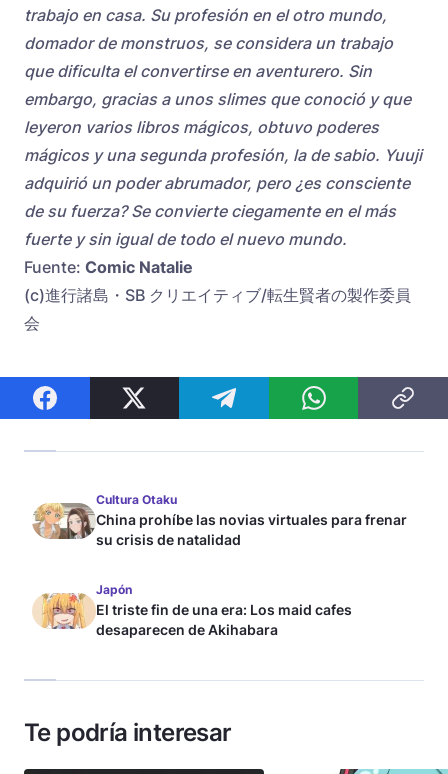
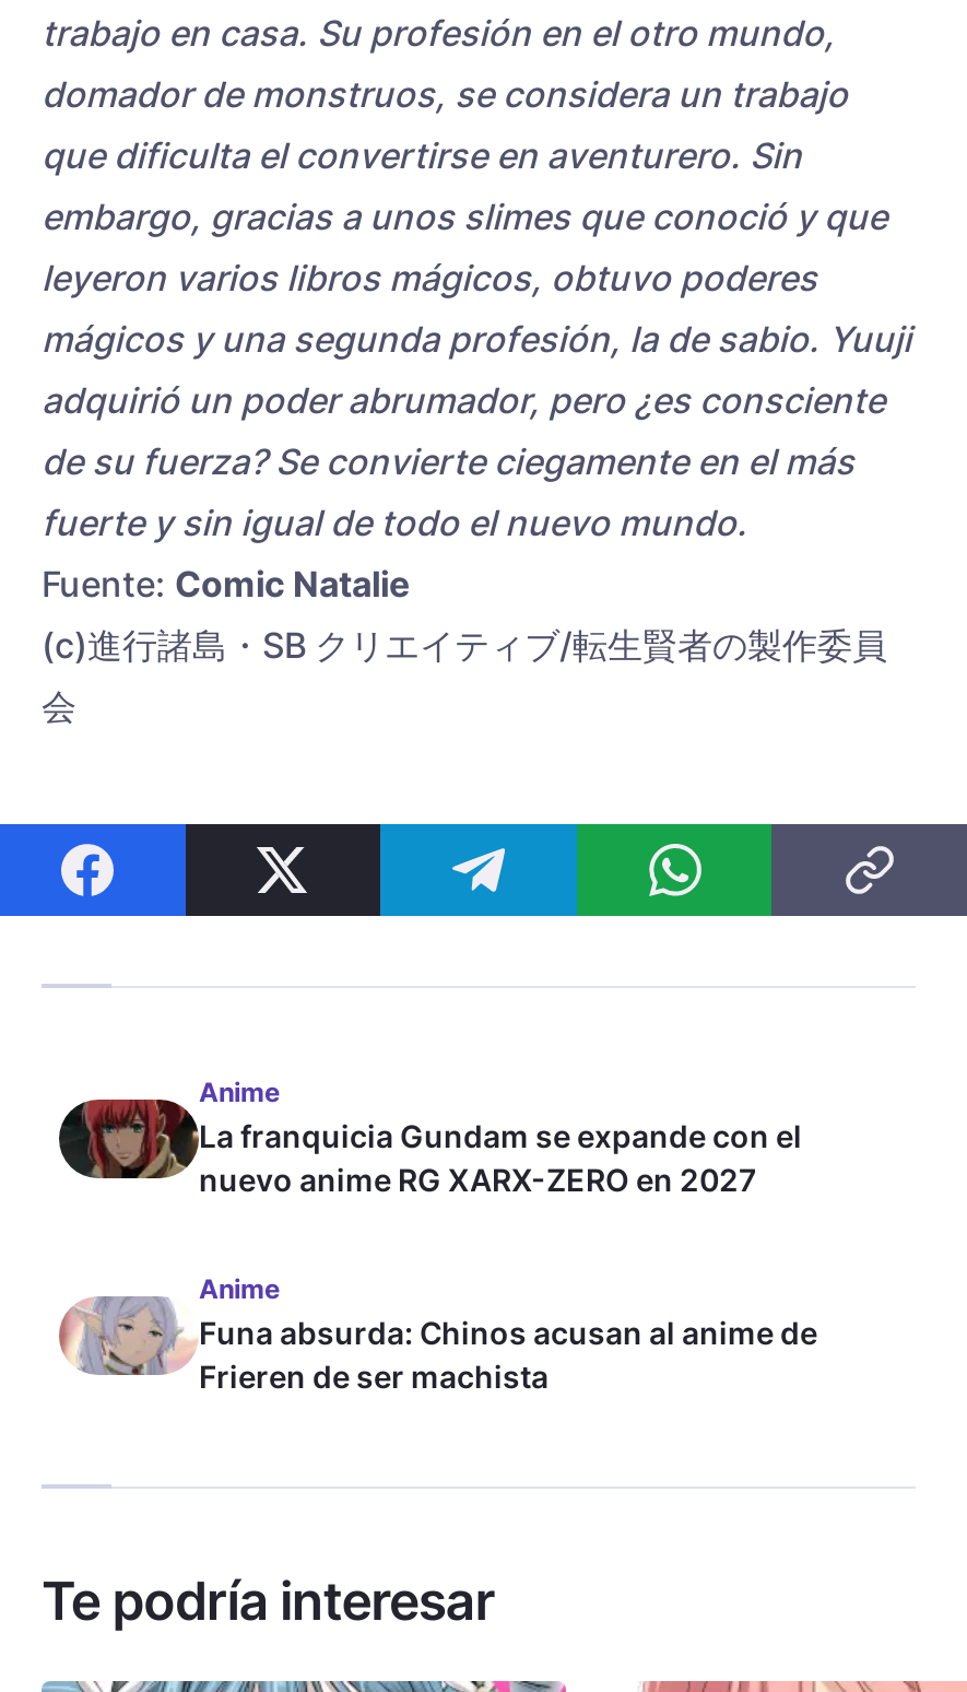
- [image]
- Cultura Otaku
- China prohíbe las novias virtuales para frenar
- su crisis de natalidad
+ [image]
+ Anime
+ La franquicia Gundam se expande con el
+ nuevo anime RG XARX-ZERO en 2027

- [image]
- Japón
- El triste fin de una era: Los maid cafes
- desaparecen de Akihabara
+ [image]
+ Anime
+ Funa absurda: Chinos acusan al anime de
+ Frieren de ser machista
